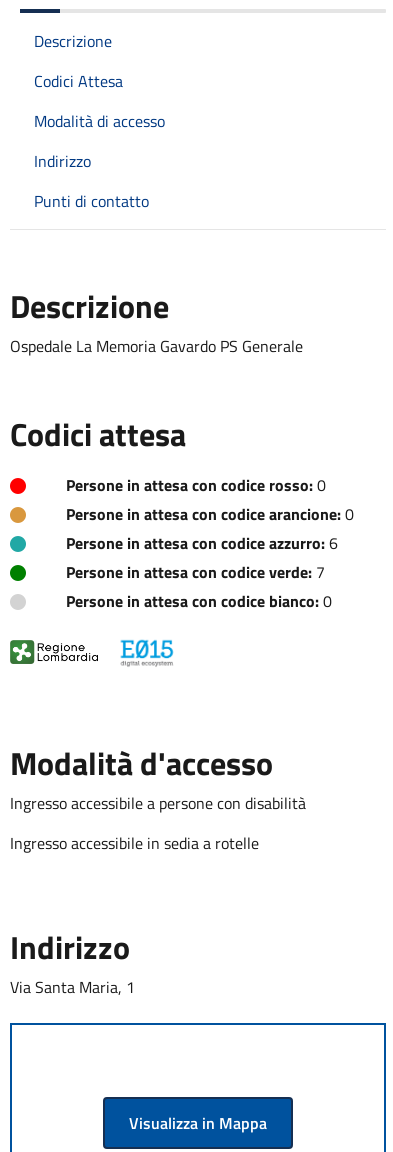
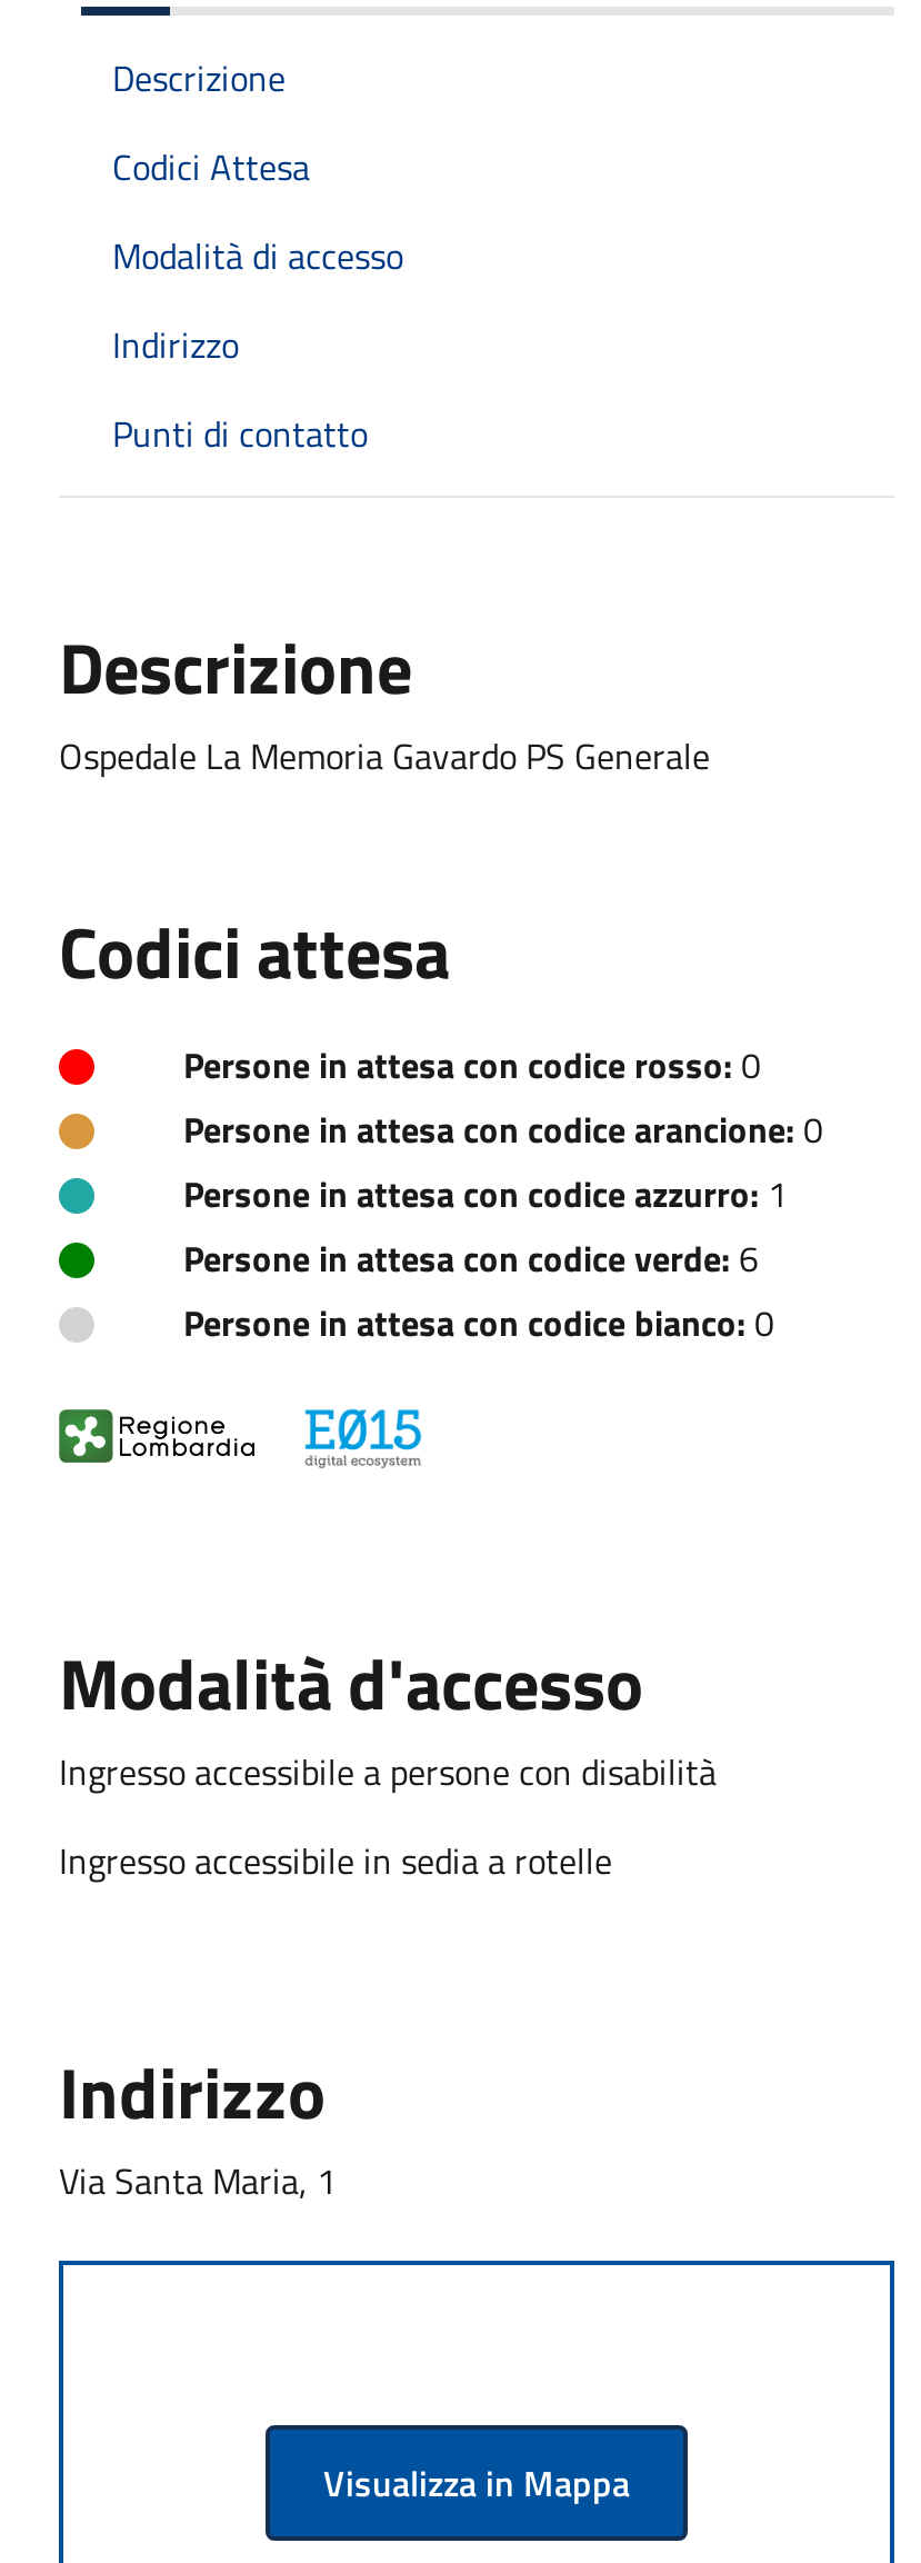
- Persone in attesa con codice azzurro: 6
+ Persone in attesa con codice azzurro: 1

- Persone in attesa con codice verde: 7
+ Persone in attesa con codice verde: 6
